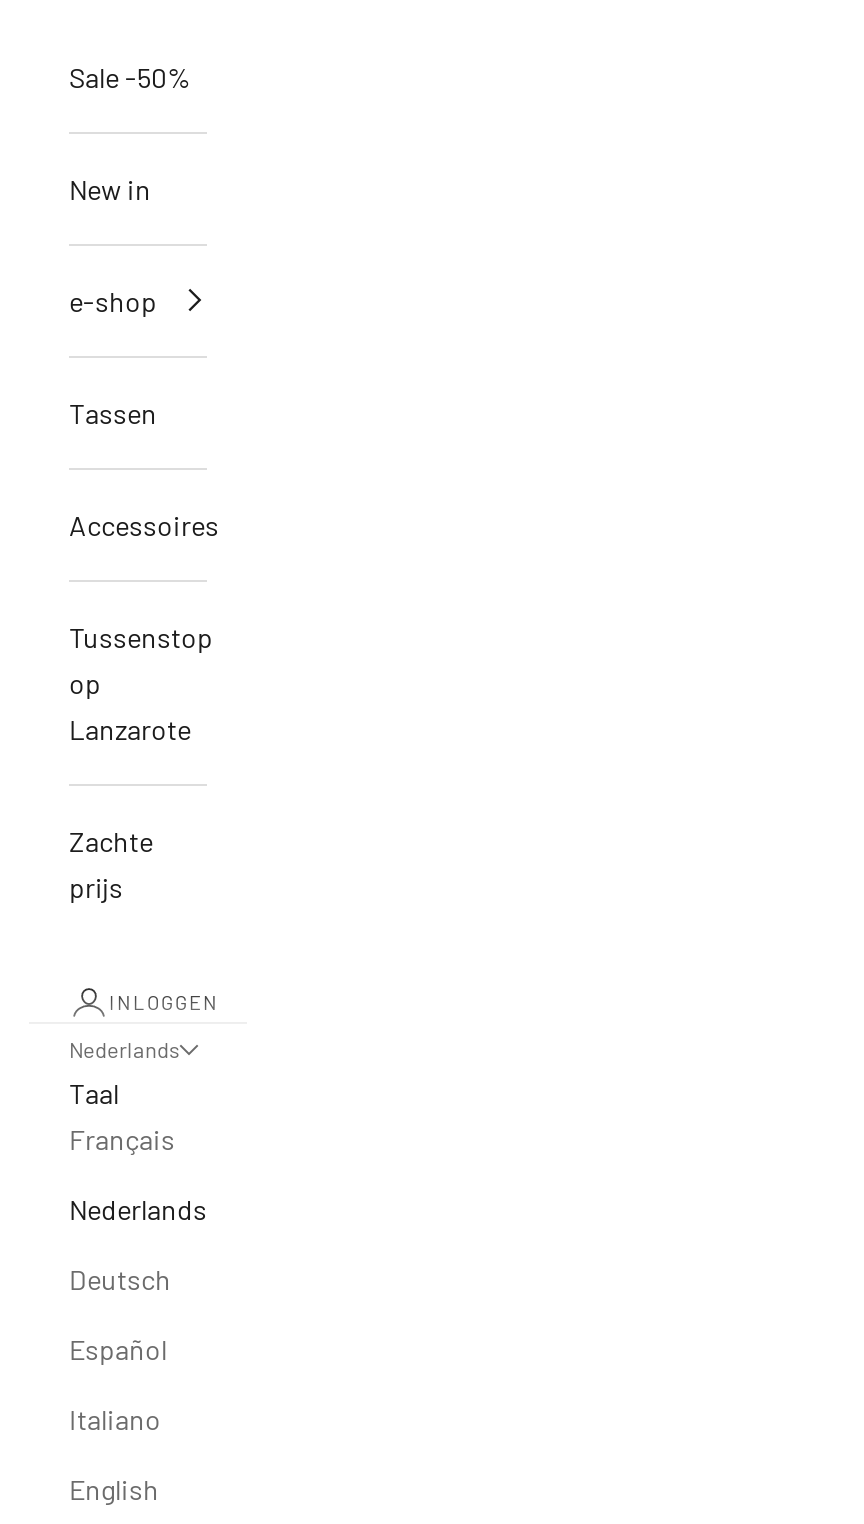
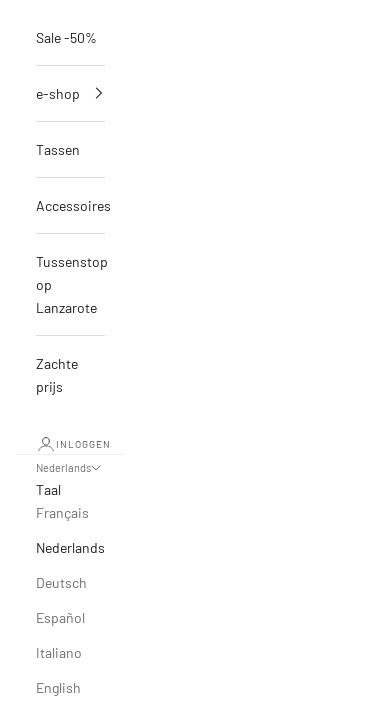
- New in
